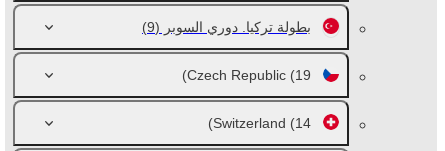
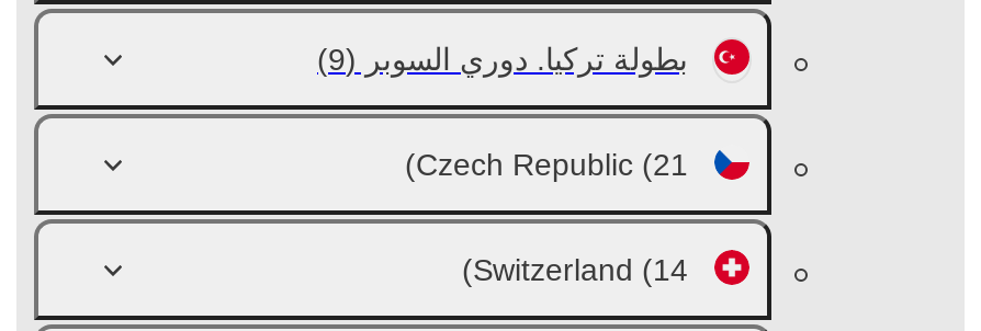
- Czech Republic (19)
+ Czech Republic (21)
